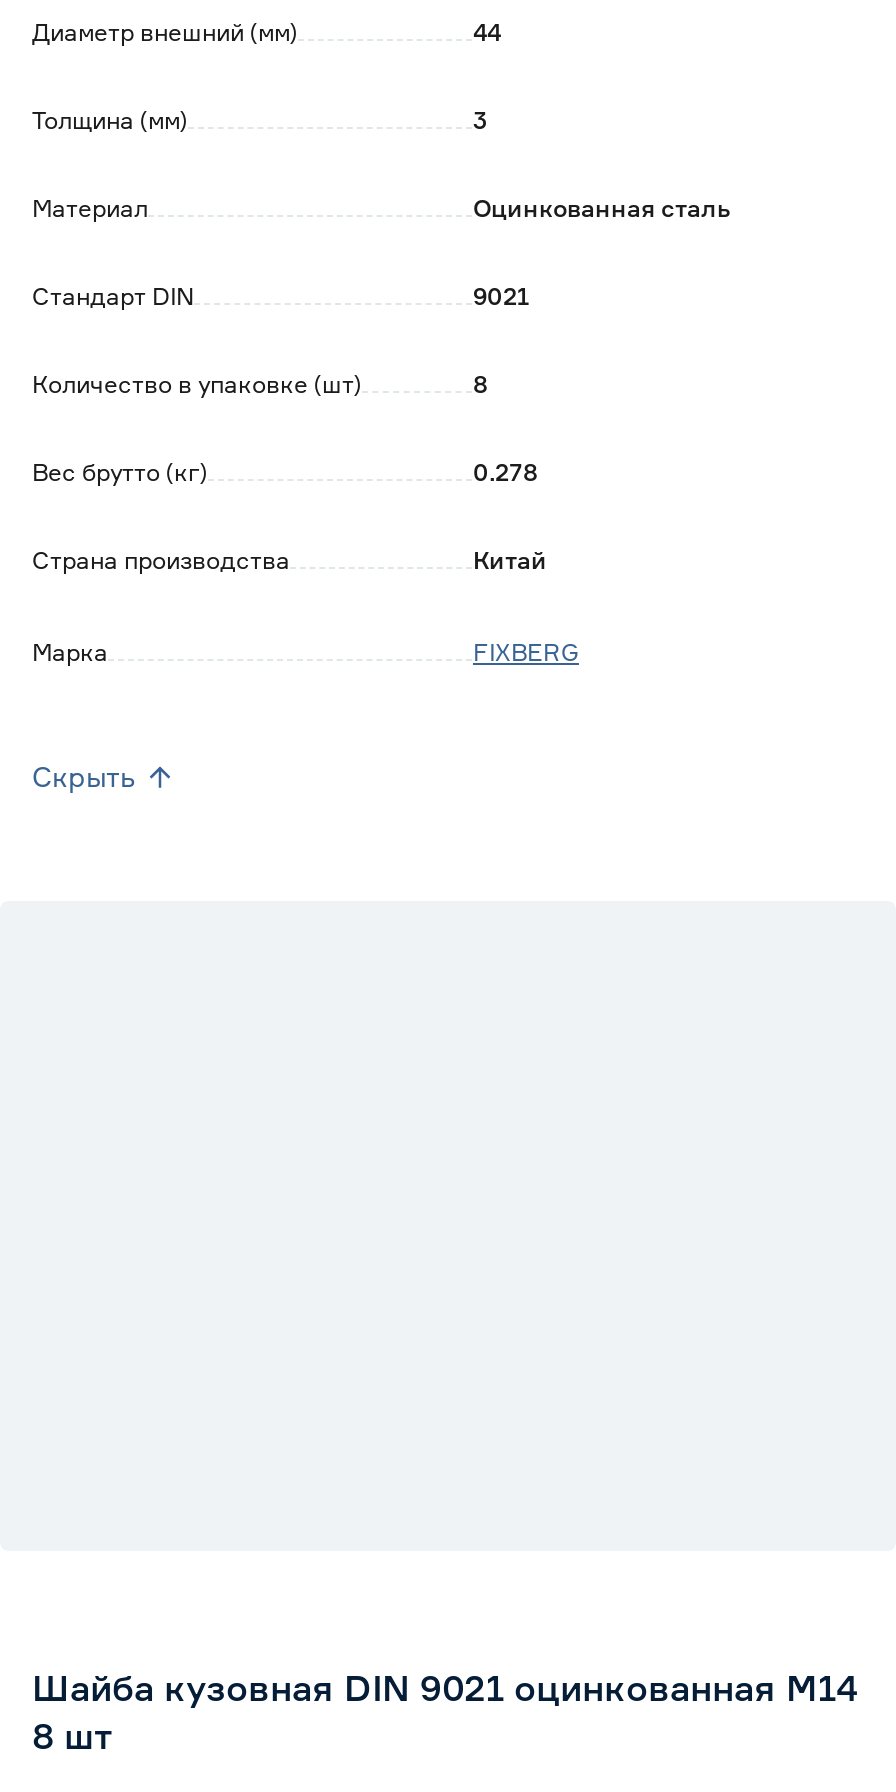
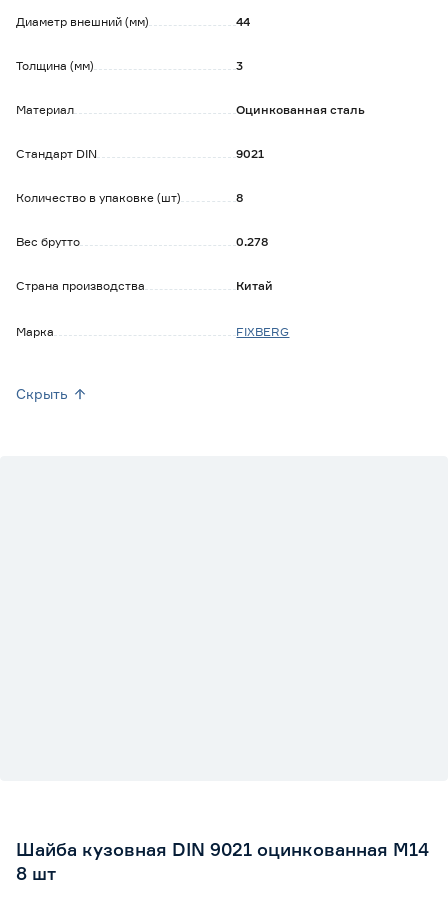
- Вес брутто (кг)
+ Вес брутто
